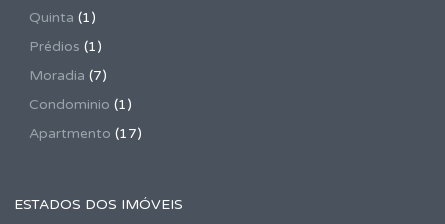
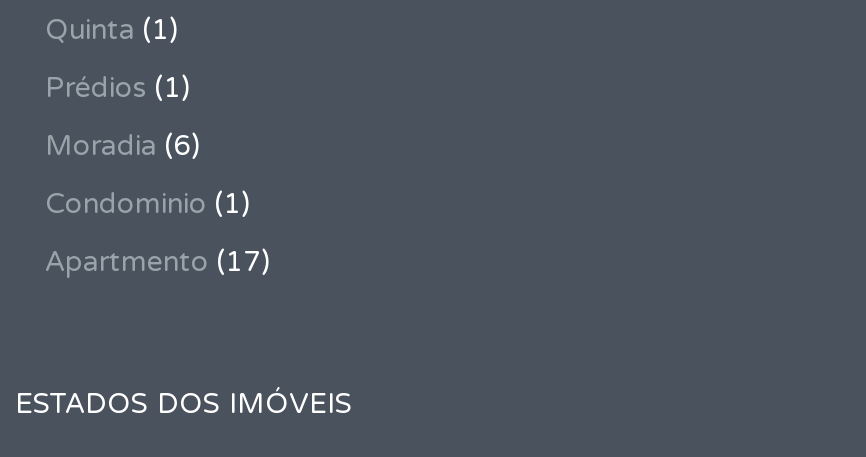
- Moradia (7)
+ Moradia (6)
